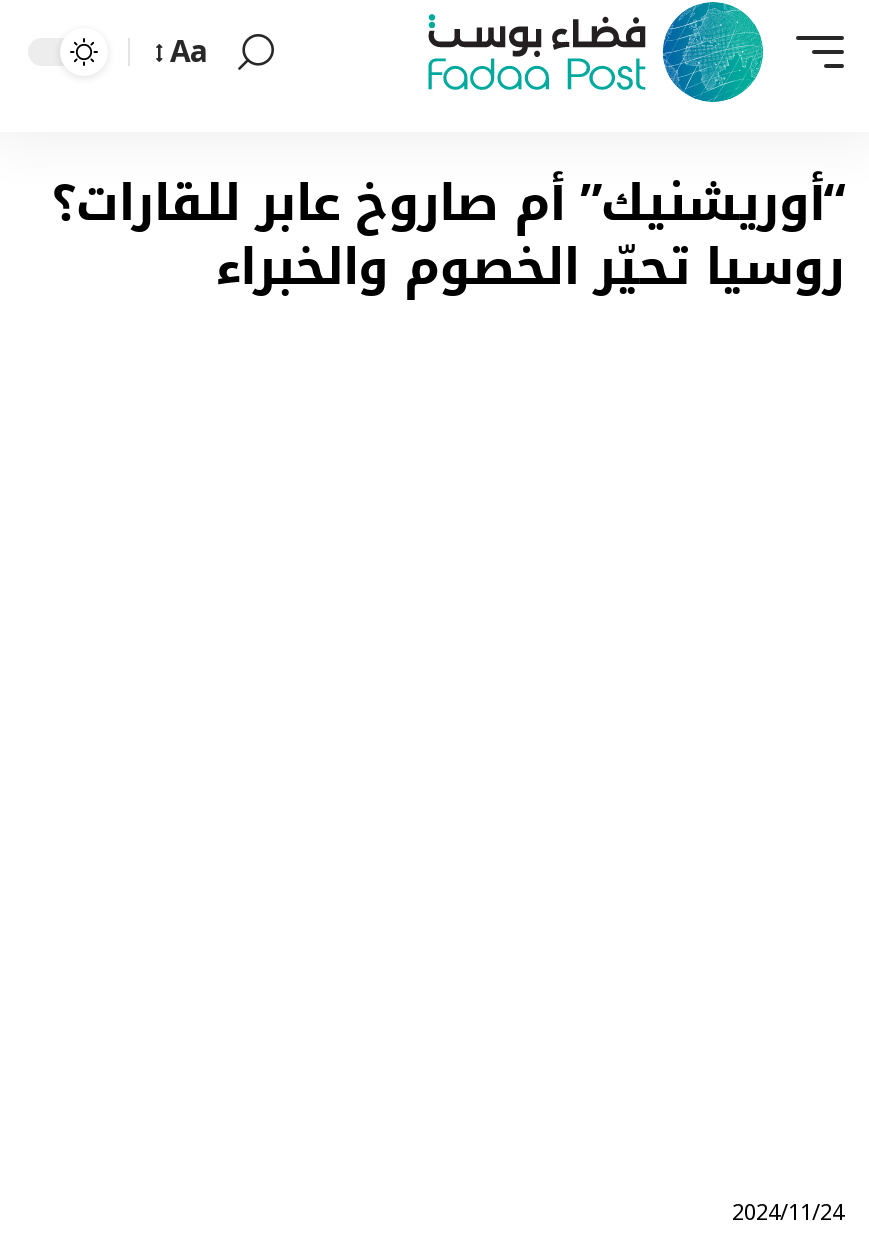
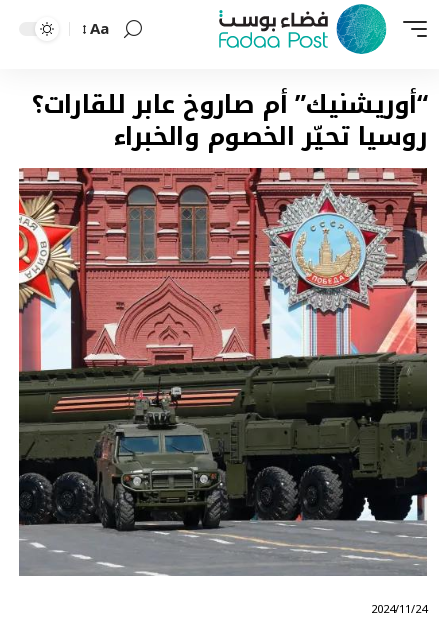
+ [image]
